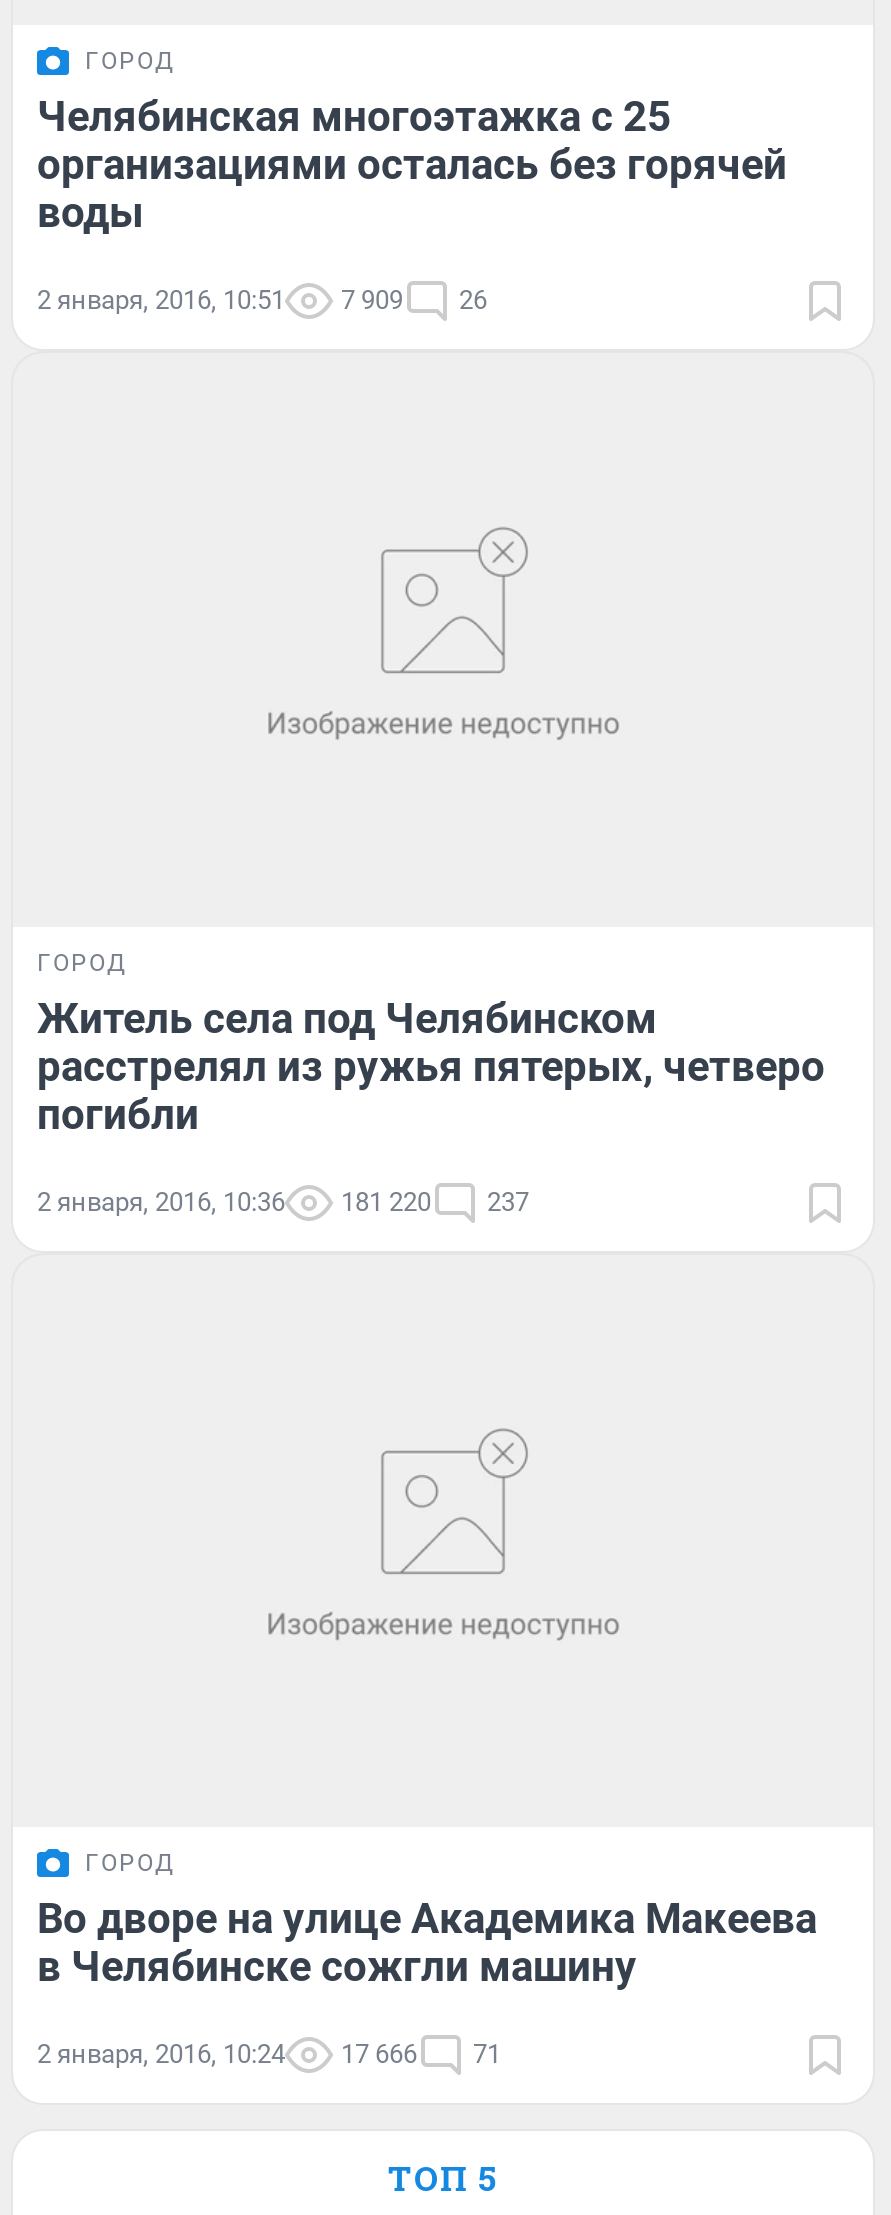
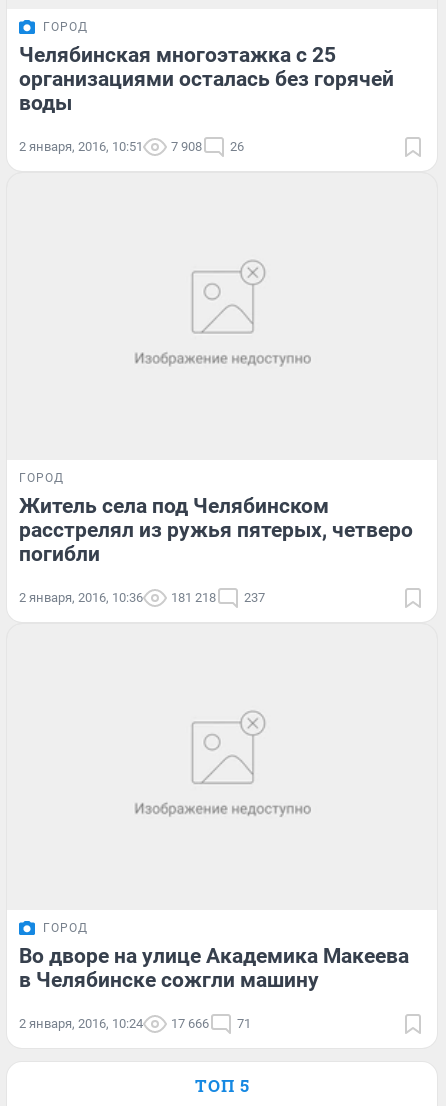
- 2 января, 2016, 10:51 7 909 26
+ 2 января, 2016, 10:51 7 908 26

- 2 января, 2016, 10:36 181 220 237
+ 2 января, 2016, 10:36 181 218 237
